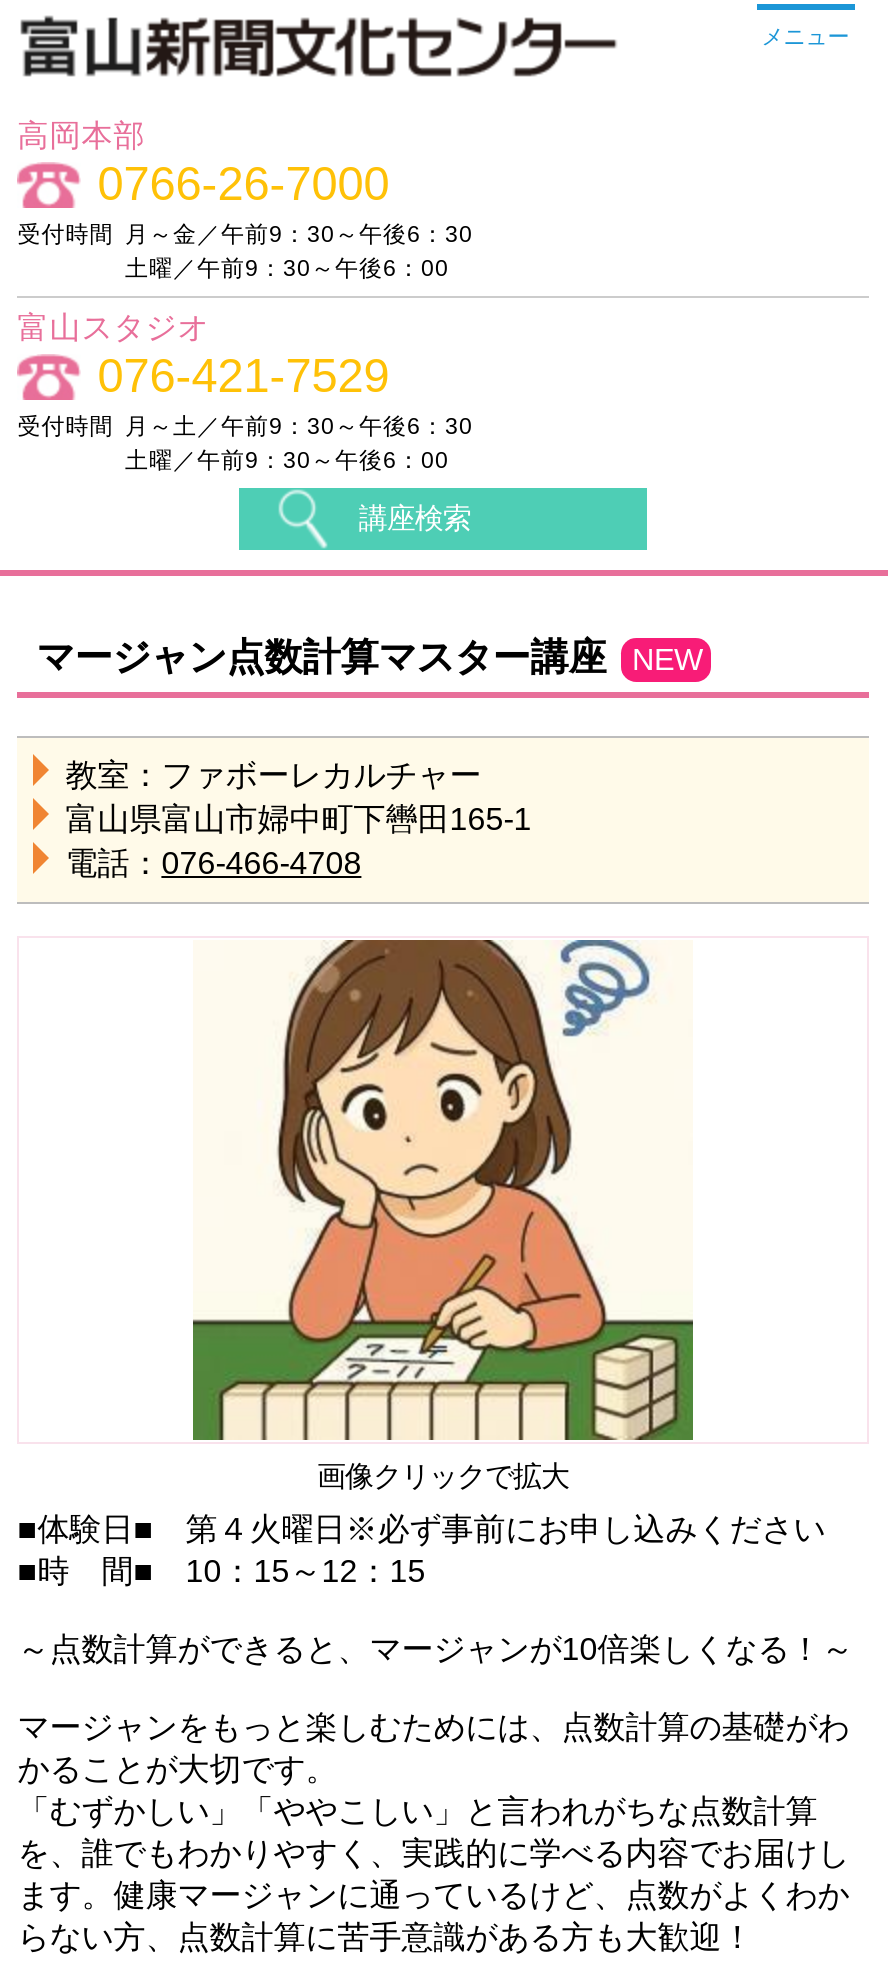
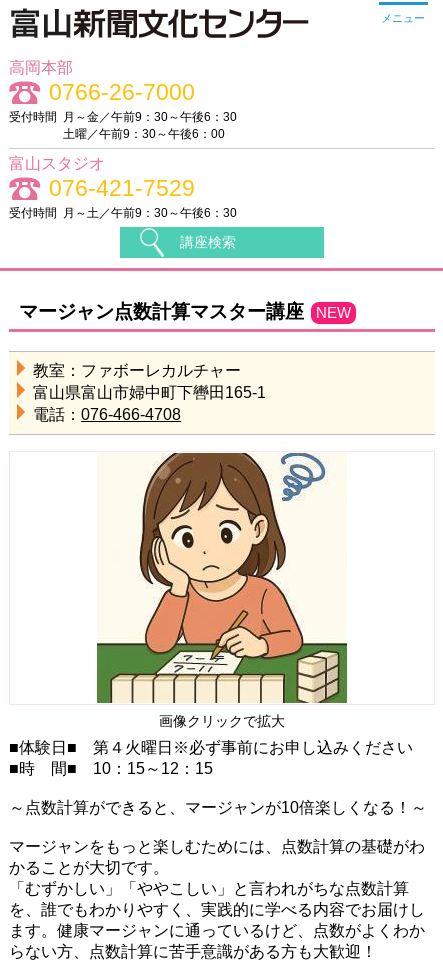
- 土曜／午前9：30～午後6：00
